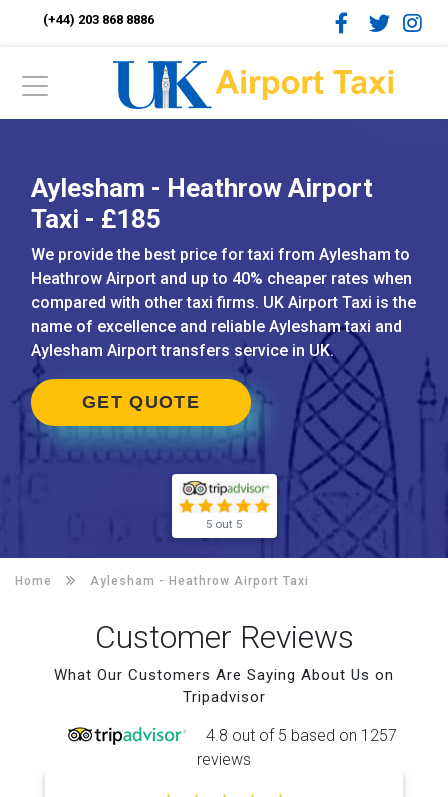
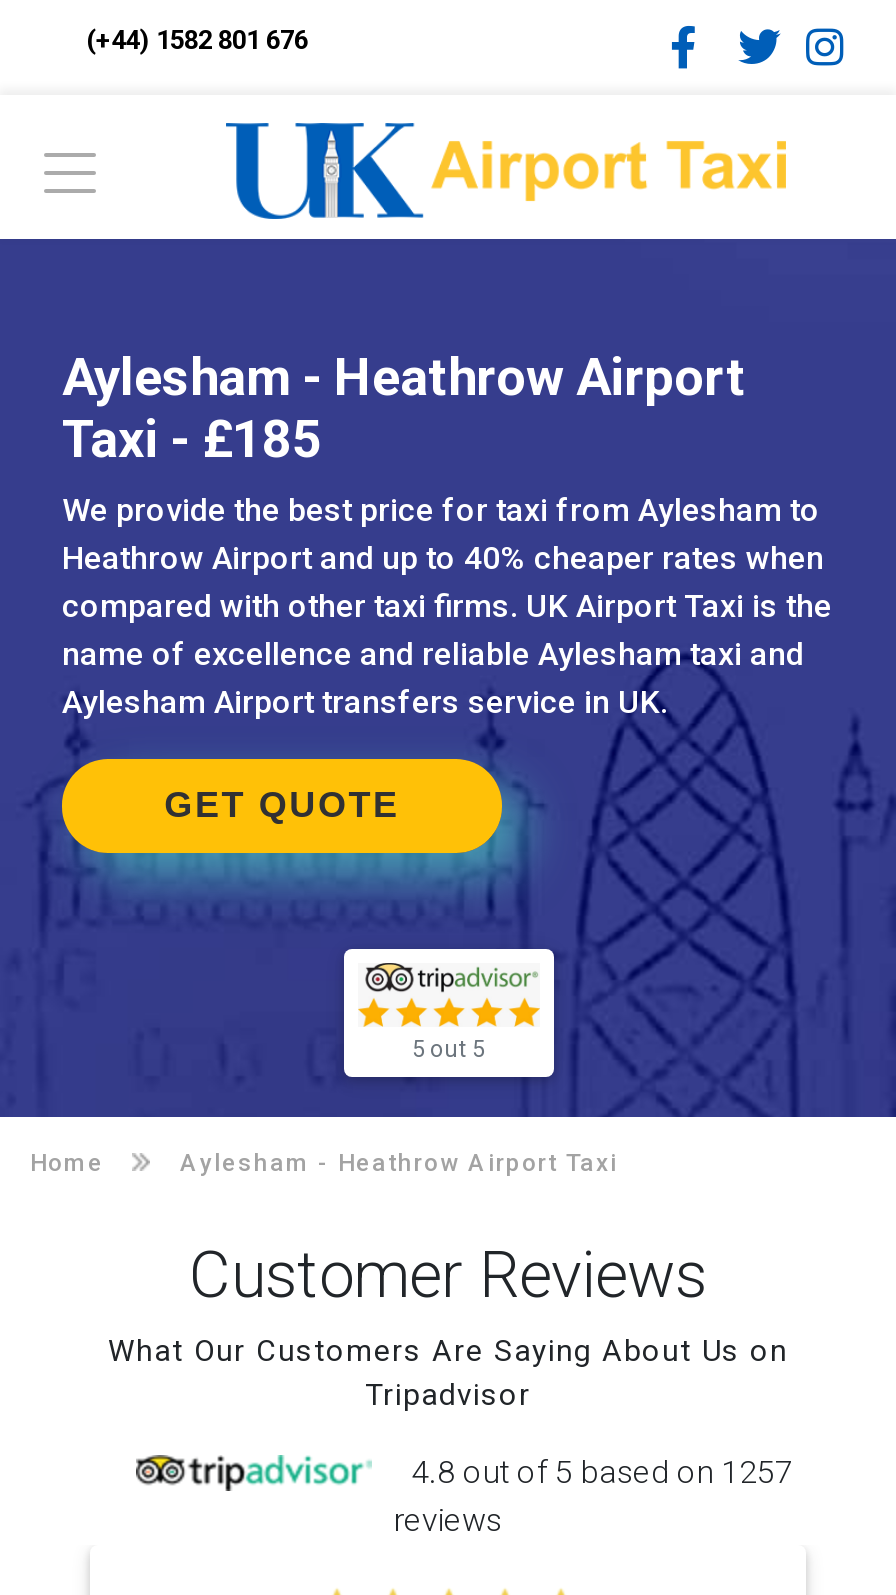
- (+44) 203 868 8886
+ (+44) 1582 801 676
